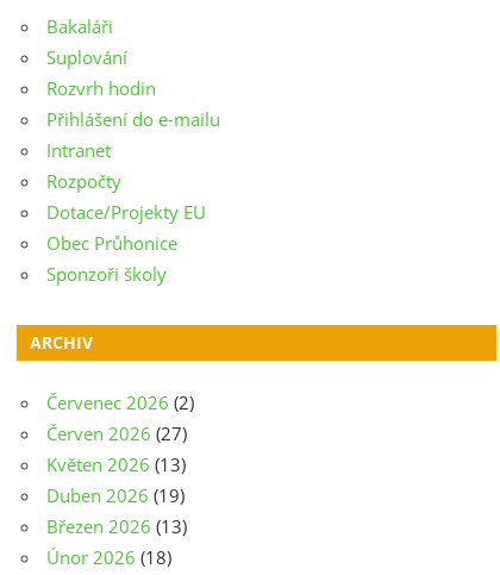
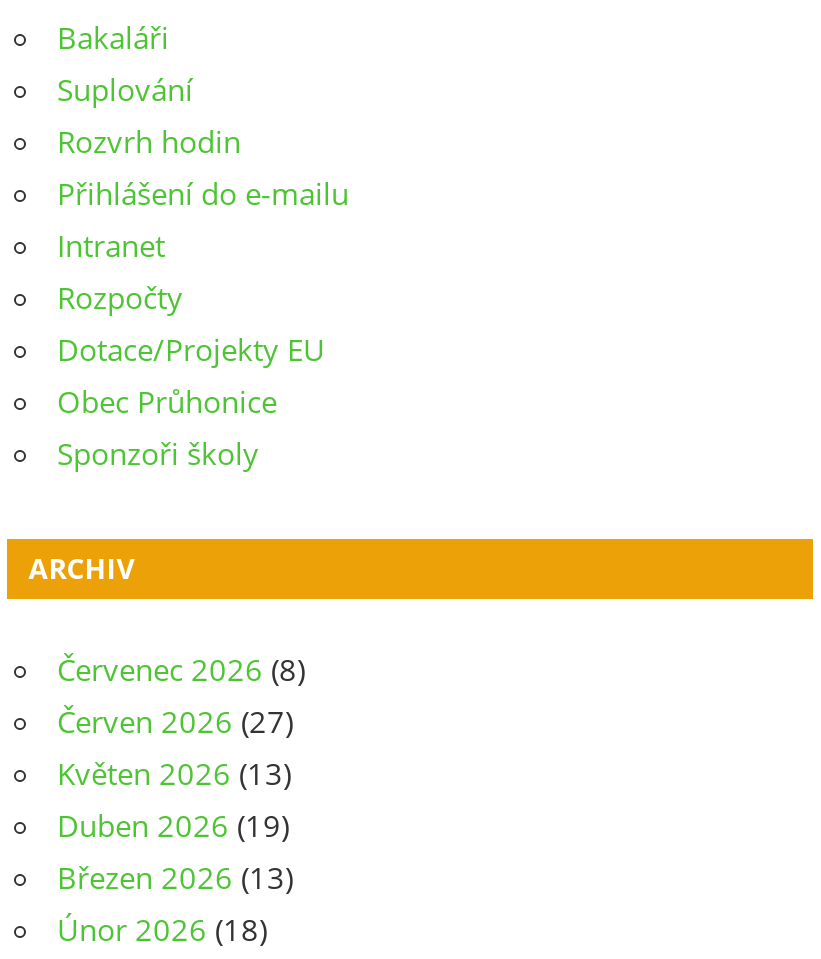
- Červenec 2026 (2)
+ Červenec 2026 (8)
